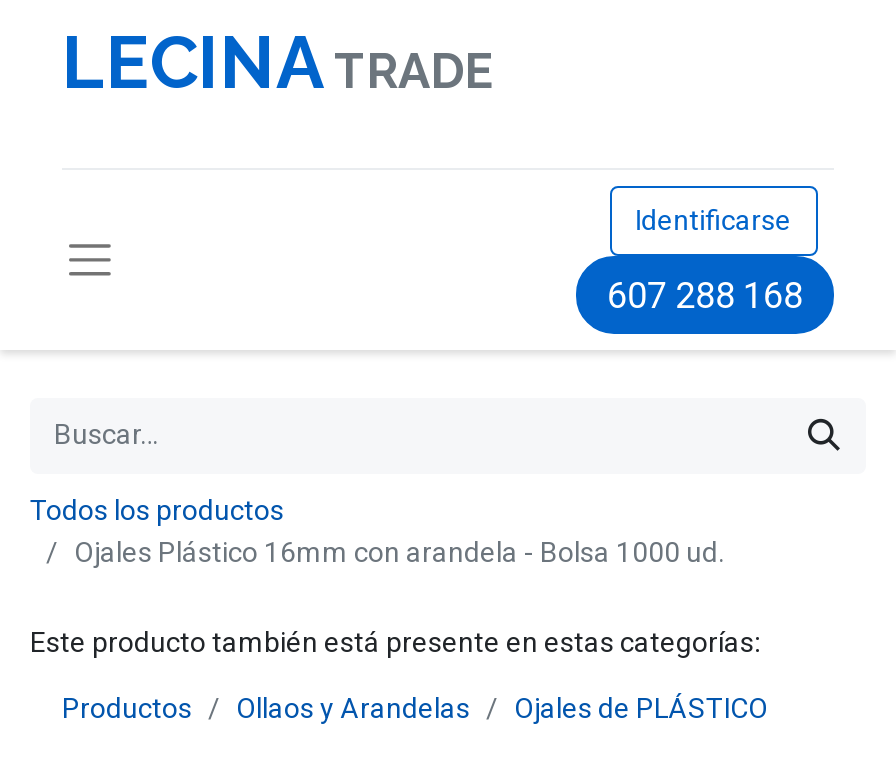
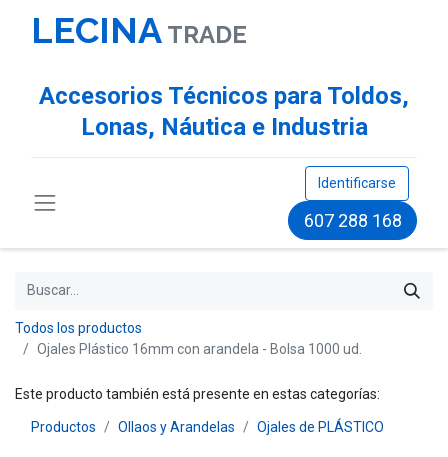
+ Accesorios Técnicos para Toldos,
+ Lonas, Náutica e Industria
